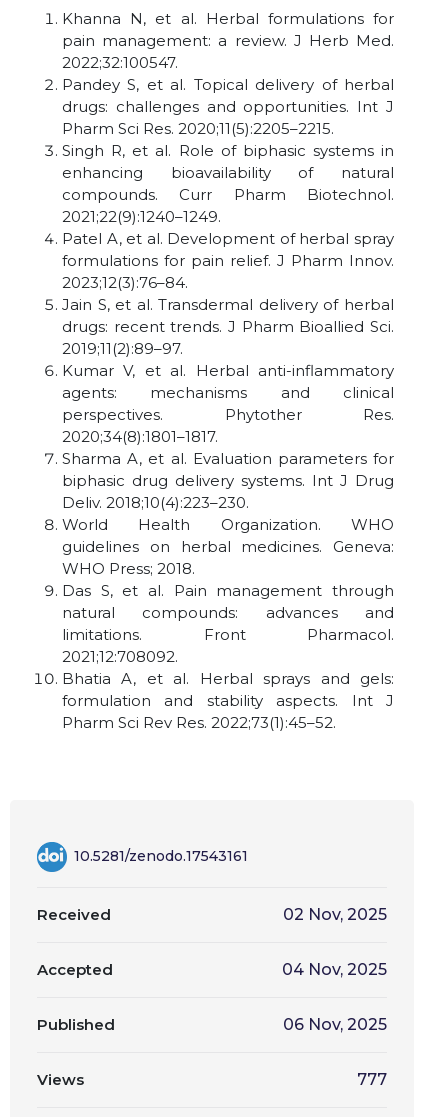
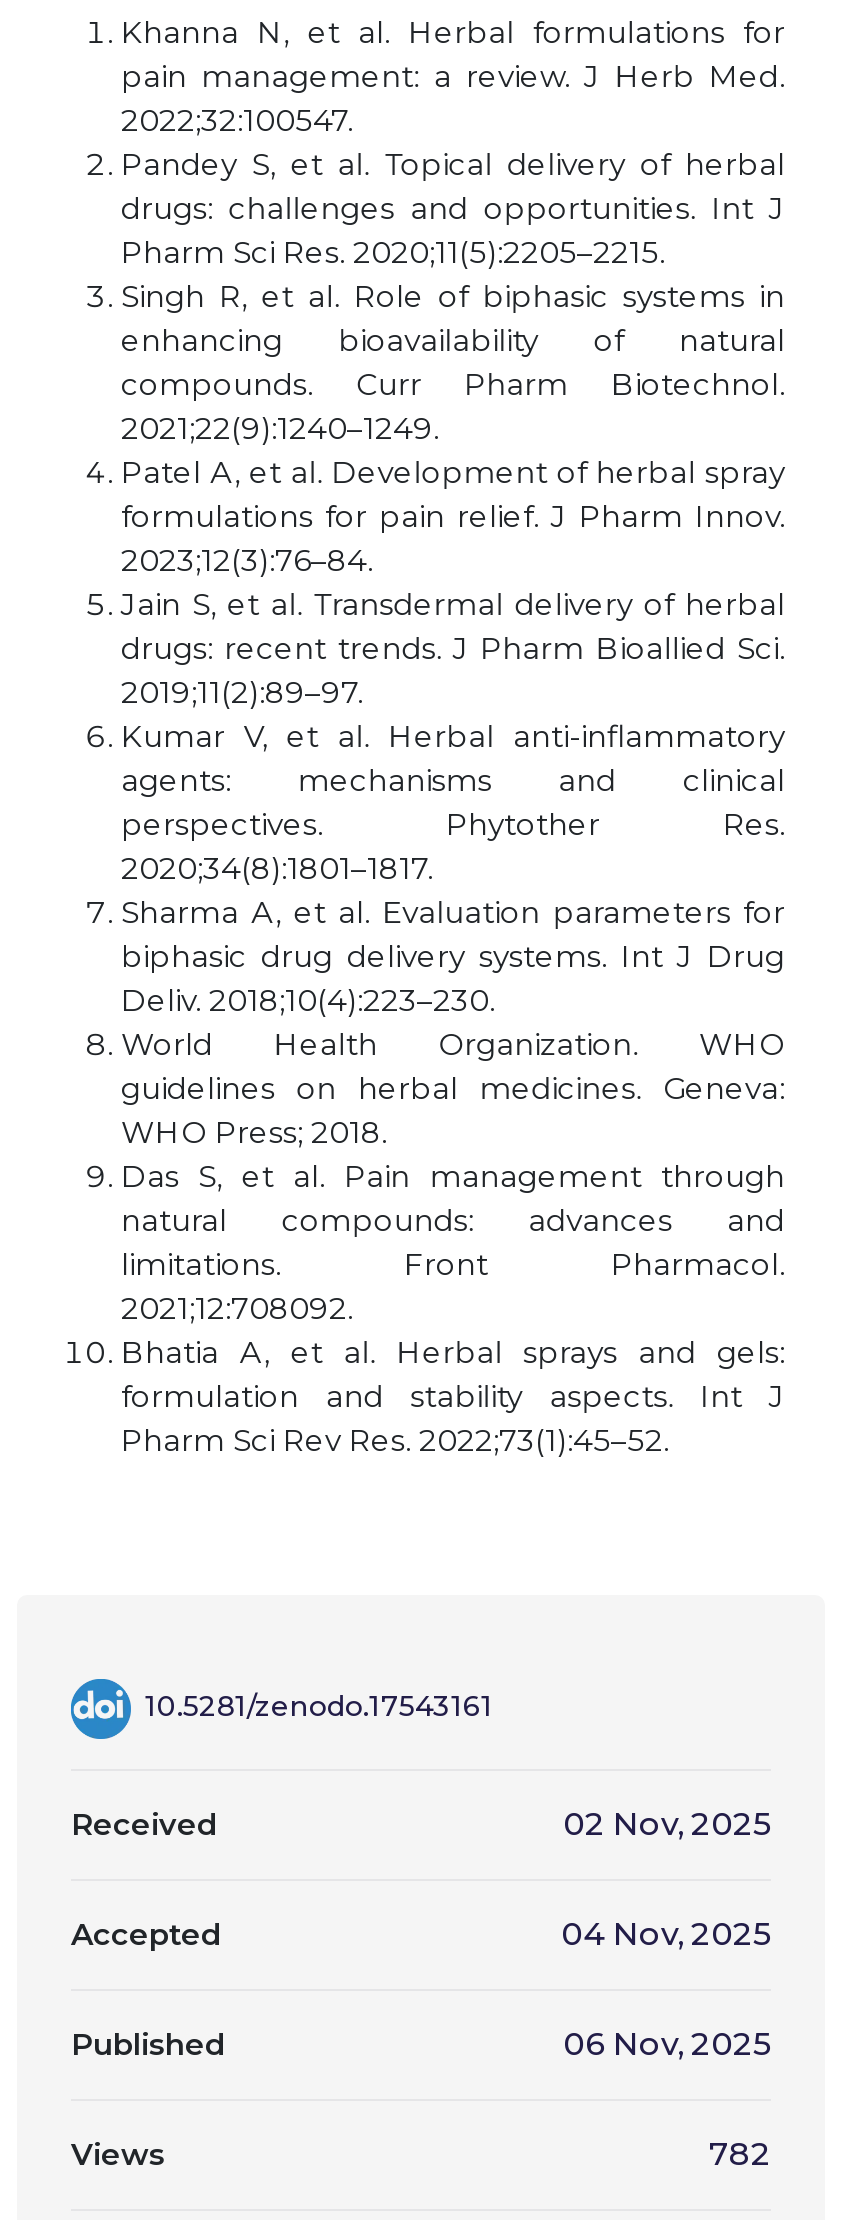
- 777
+ 782
